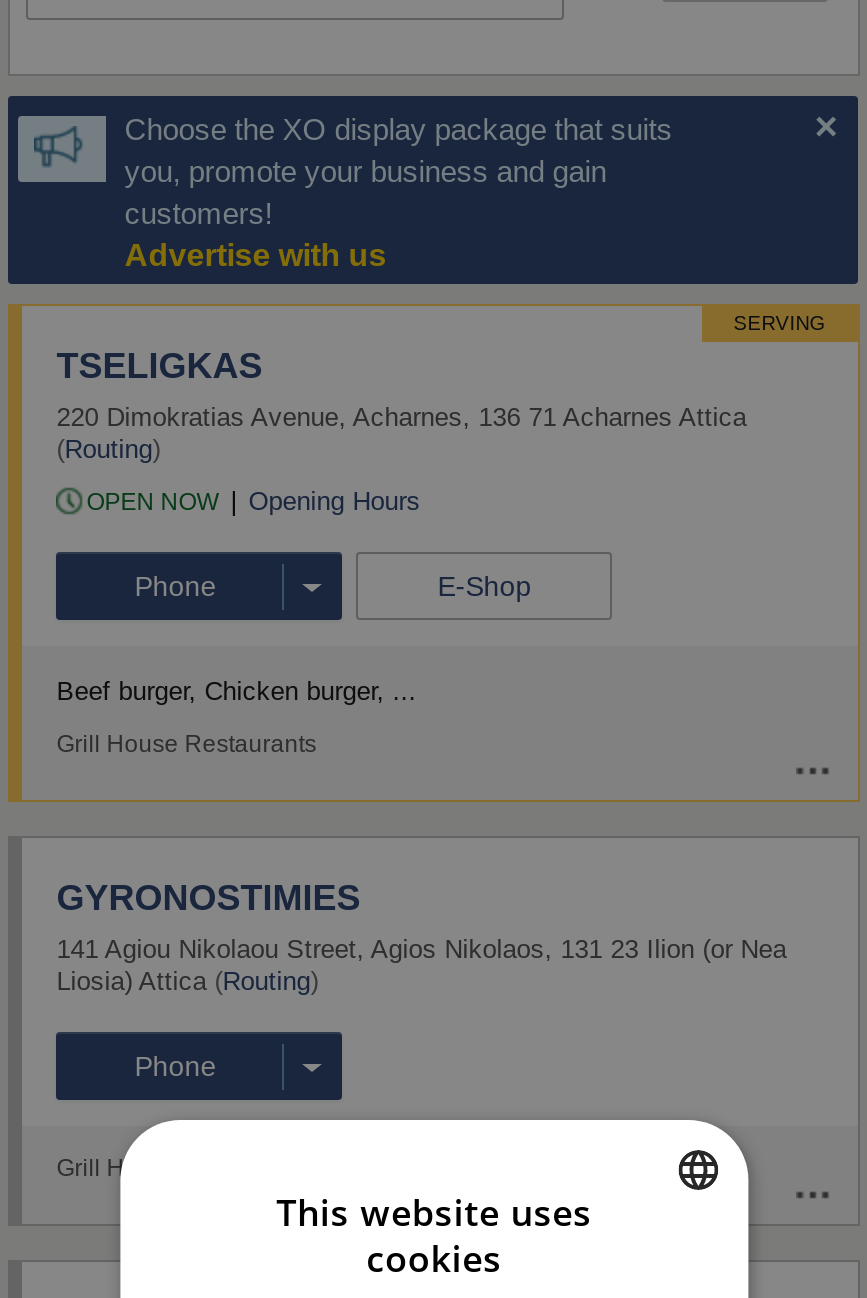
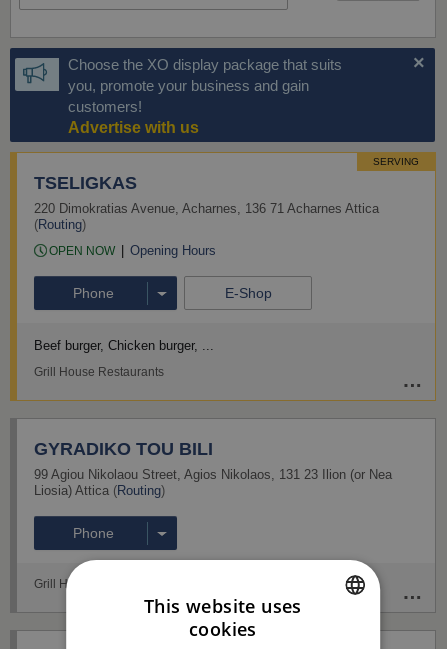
- GYRONOSTIMIES
- 141 Agiou Nikolaou Street, Agios Nikolaos, 131 23 Ilion (or Nea
+ GYRADIKO TOU BILI
+ 99 Agiou Nikolaou Street, Agios Nikolaos, 131 23 Ilion (or Nea
